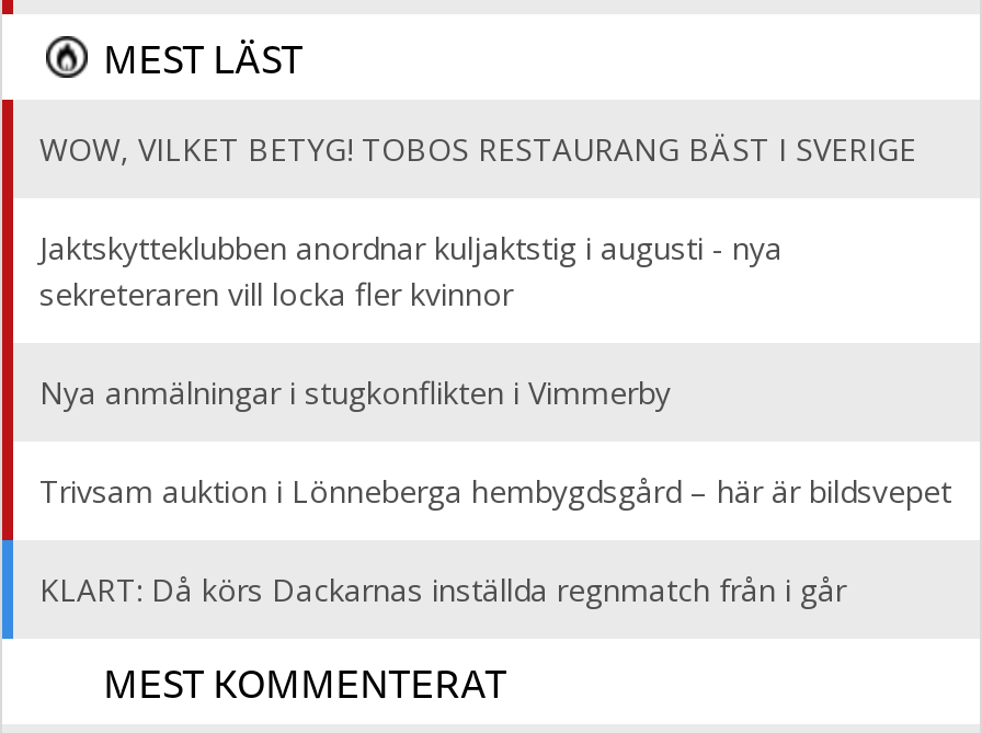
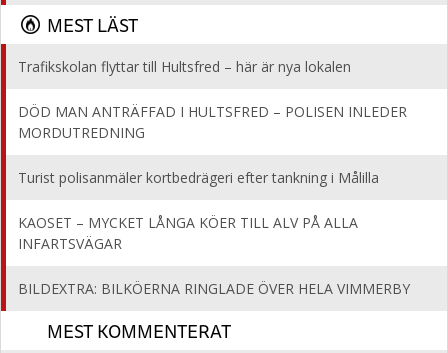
- WOW, VILKET BETYG! TOBOS RESTAURANG BÄST I SVERIGE
+ Trafikskolan flyttar till Hultsfred – här är nya lokalen

- Jaktskytteklubben anordnar kuljaktstig i augusti - nya
- sekreteraren vill locka fler kvinnor
+ DÖD MAN ANTRÄFFAD I HULTSFRED – POLISEN INLEDER
+ MORDUTREDNING

- Nya anmälningar i stugkonflikten i Vimmerby
+ Turist polisanmäler kortbedrägeri efter tankning i Målilla

- Trivsam auktion i Lönneberga hembygdsgård – här är bildsvepet
+ KAOSET – MYCKET LÅNGA KÖER TILL ALV PÅ ALLA
+ INFARTSVÄGAR

- KLART: Då körs Dackarnas inställda regnmatch från i går
+ BILDEXTRA: BILKÖERNA RINGLADE ÖVER HELA VIMMERBY
